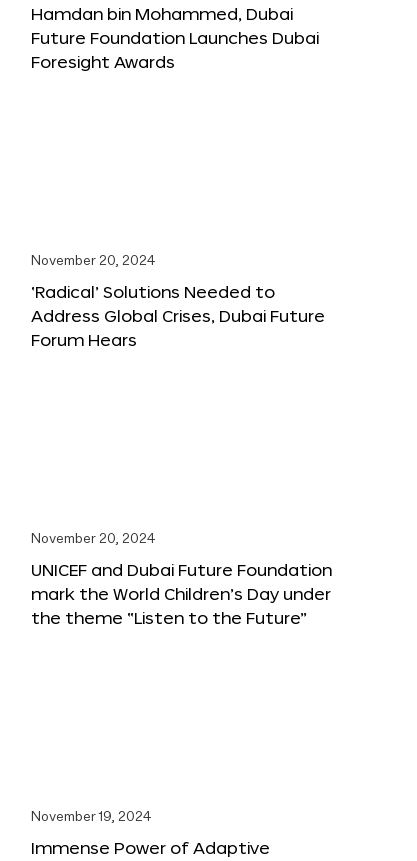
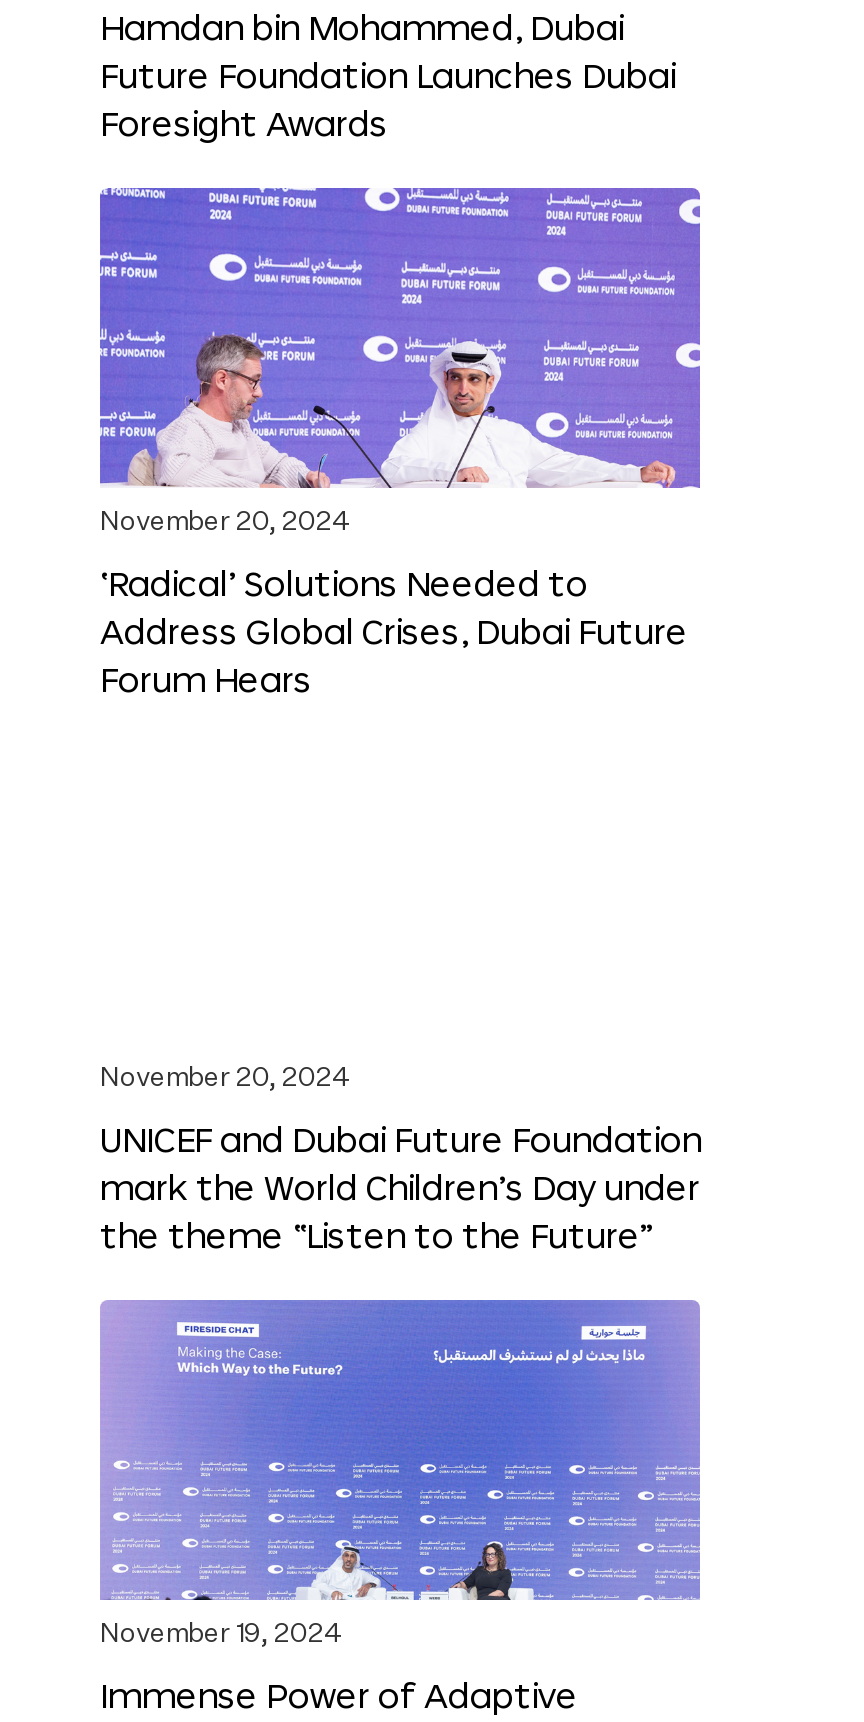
+ [image]

+ [image]
